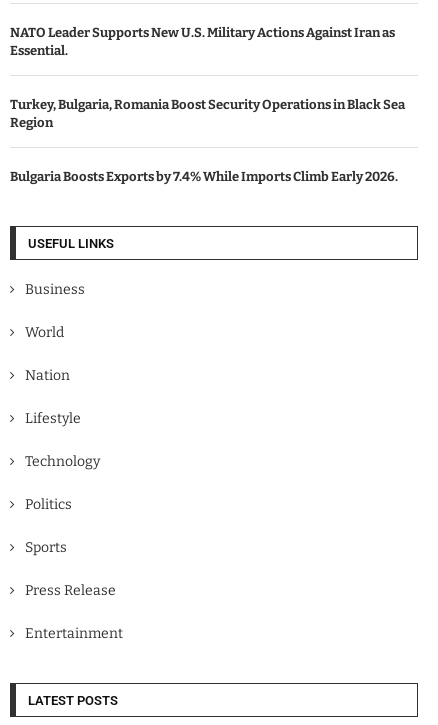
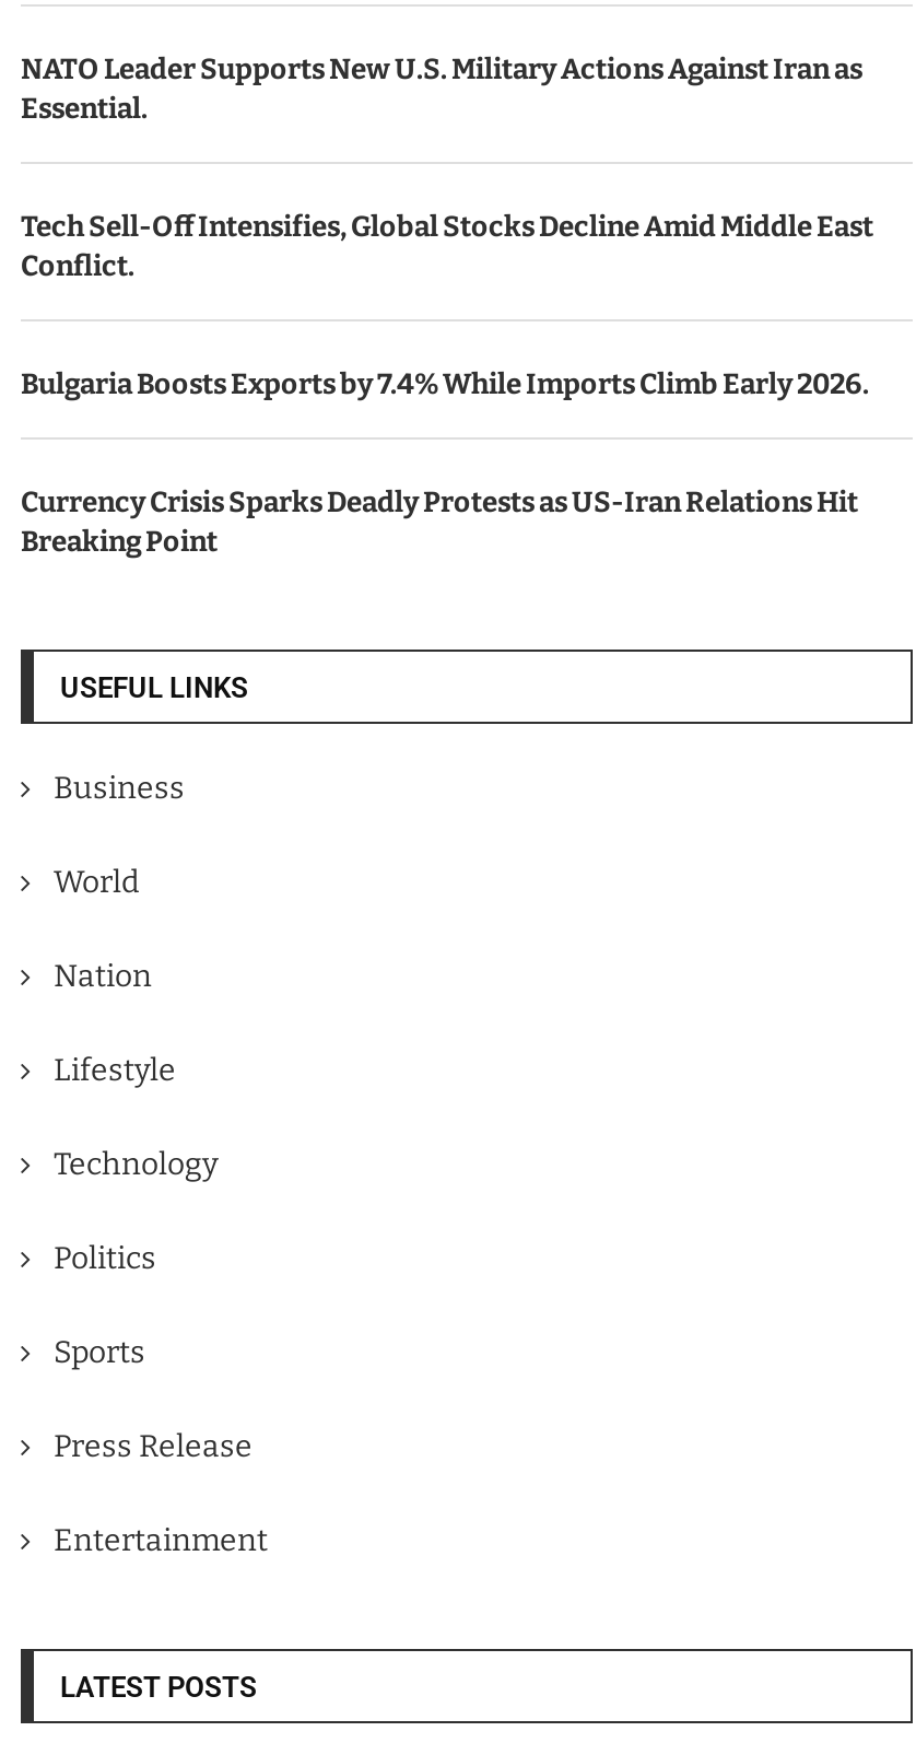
- Turkey, Bulgaria, Romania Boost Security Operations in Black Sea
- Region
+ Tech Sell-Off Intensifies, Global Stocks Decline Amid Middle East
+ Conflict.

+ Currency Crisis Sparks Deadly Protests as US-Iran Relations Hit
+ Breaking Point
